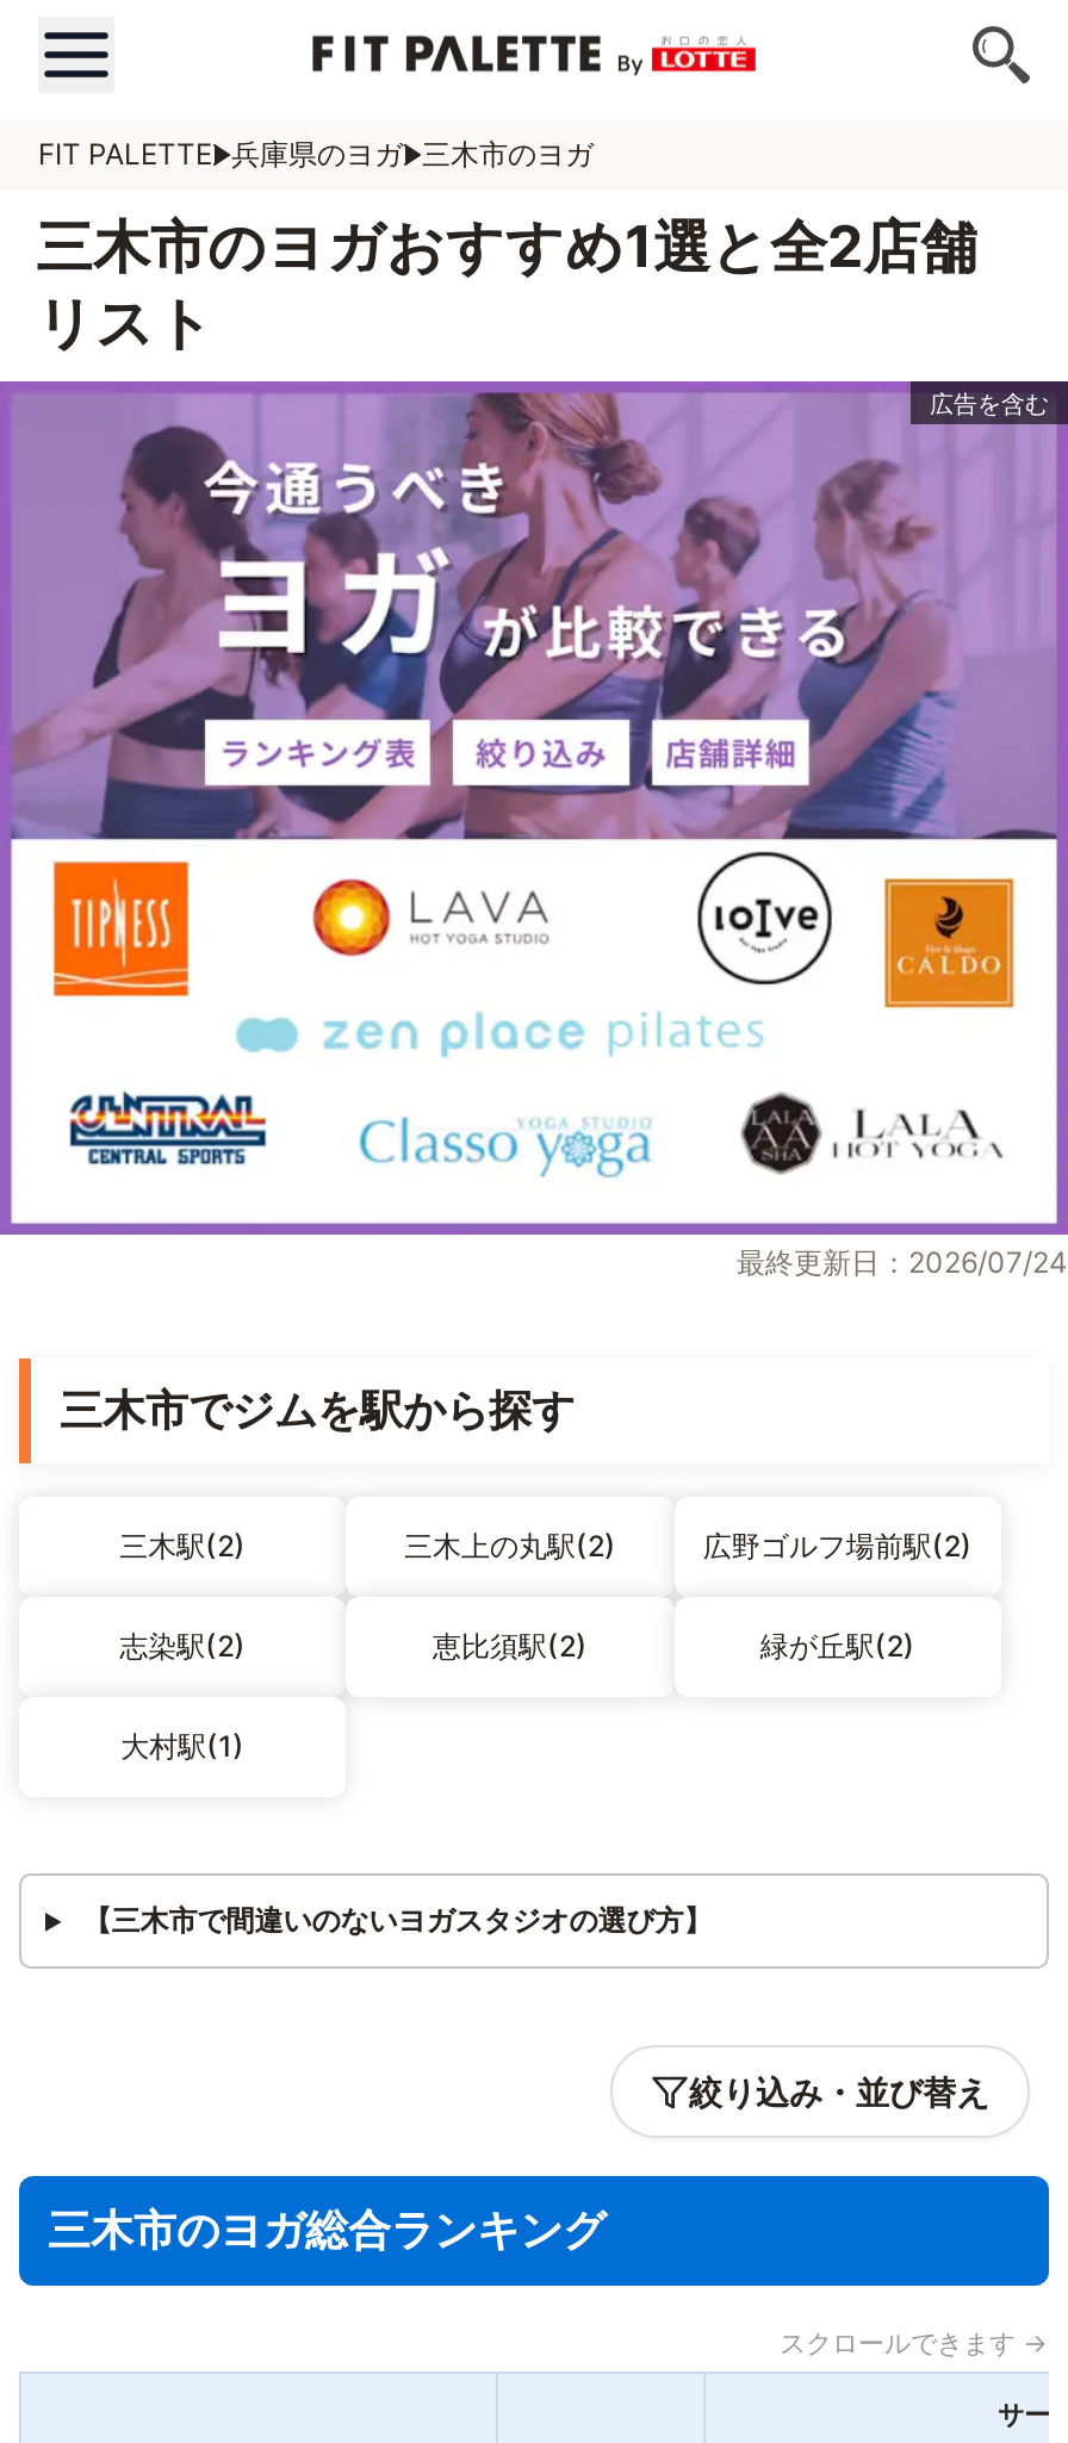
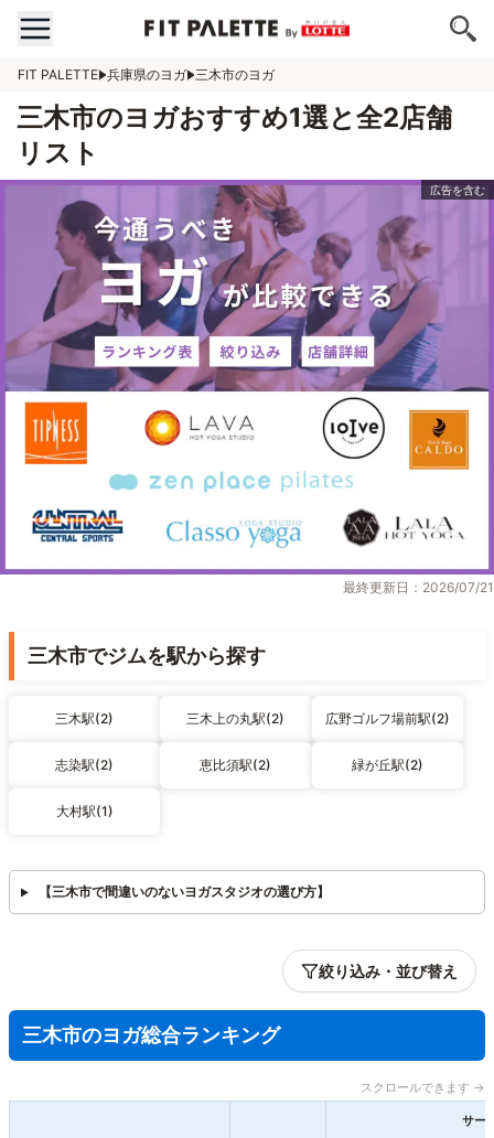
- 最終更新日：2026/07/24
+ 最終更新日：2026/07/21
